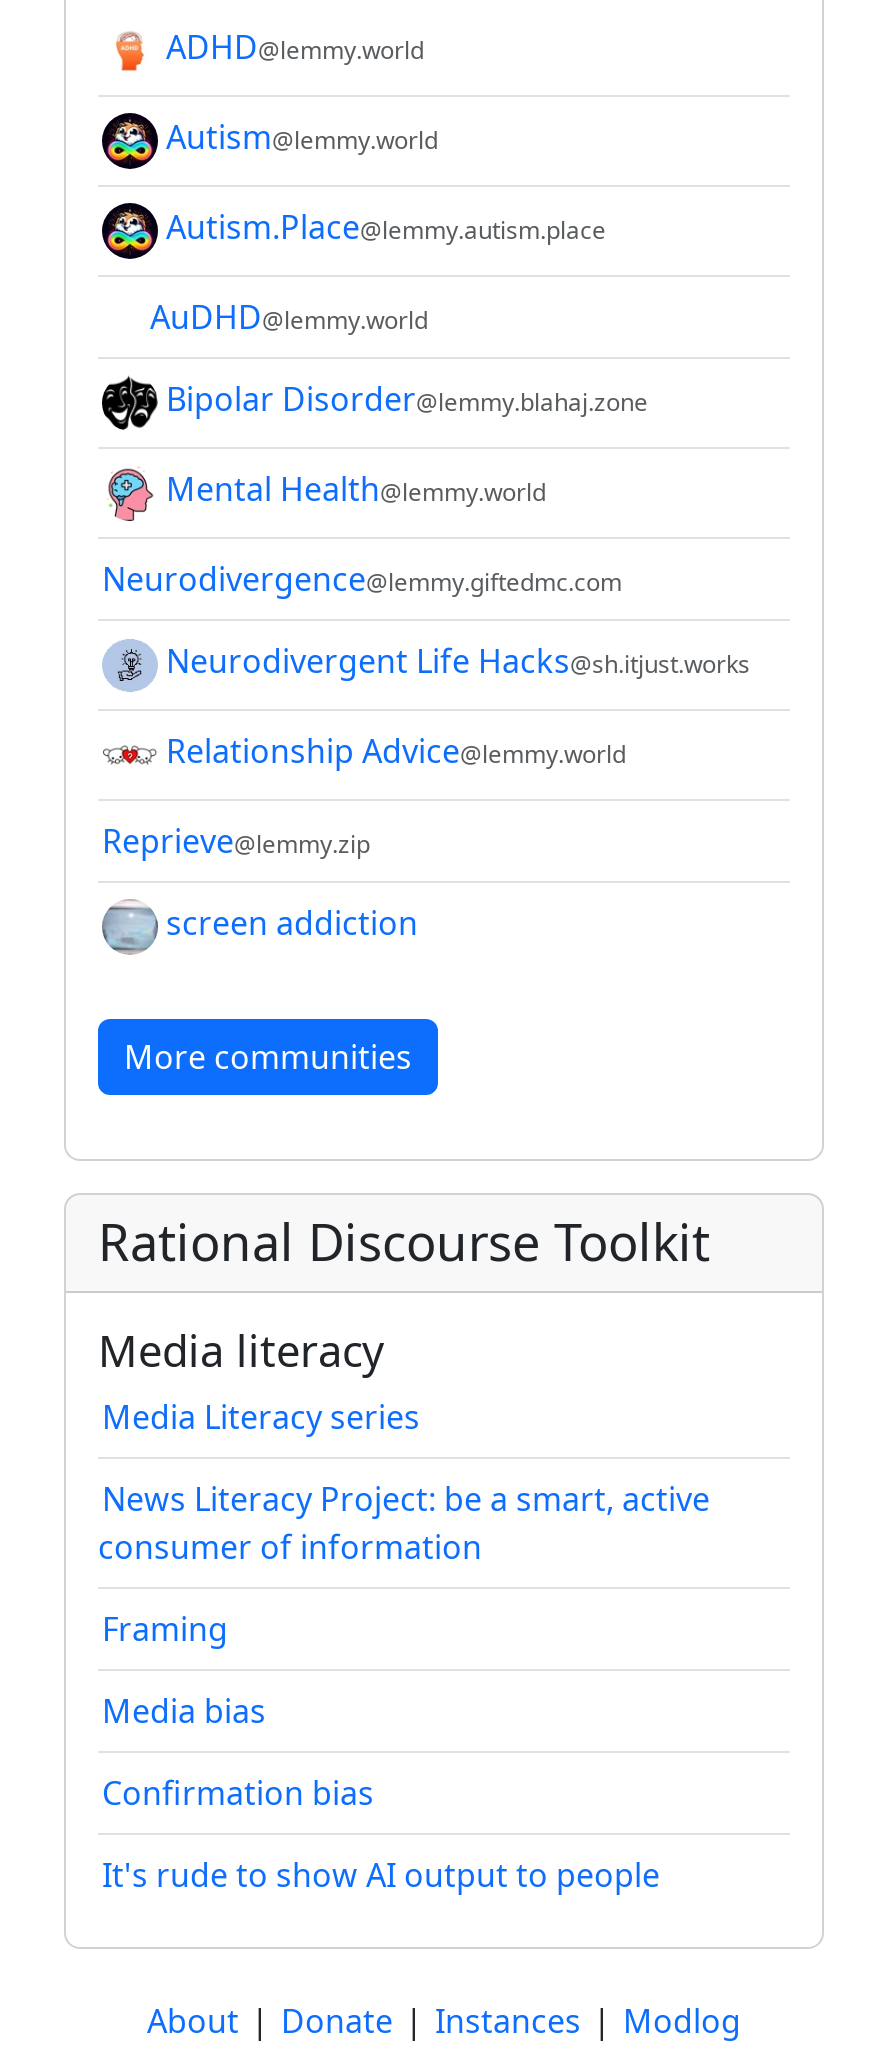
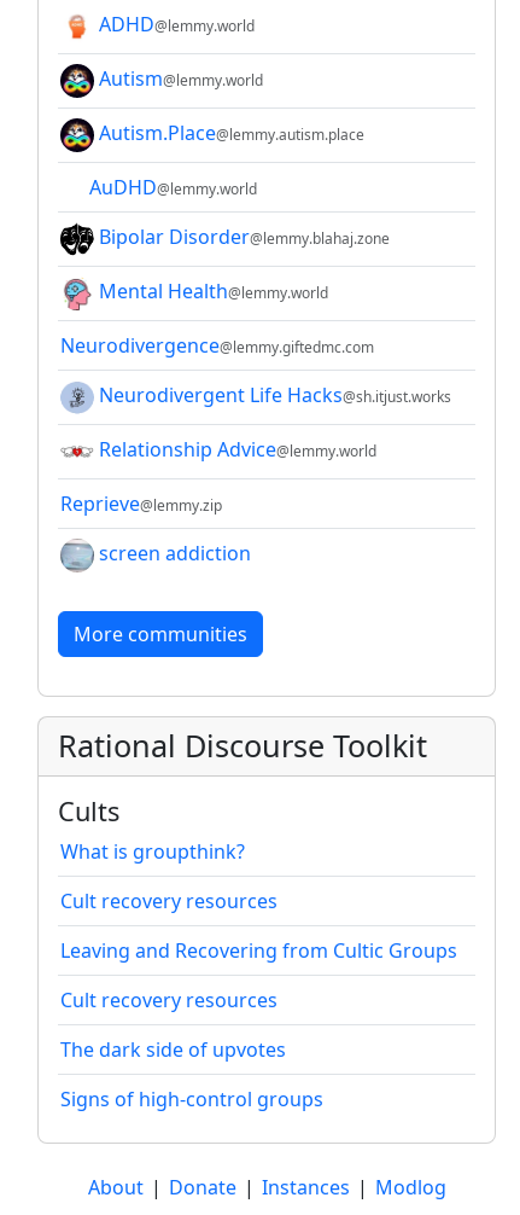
- Media literacy
- Media Literacy series
+ Cults
+ What is groupthink?

- News Literacy Project: be a smart, active
- consumer of information
+ Cult recovery resources

- Framing
+ Leaving and Recovering from Cultic Groups

- Media bias
+ Cult recovery resources

- Confirmation bias
+ The dark side of upvotes

- It's rude to show AI output to people
+ Signs of high-control groups
